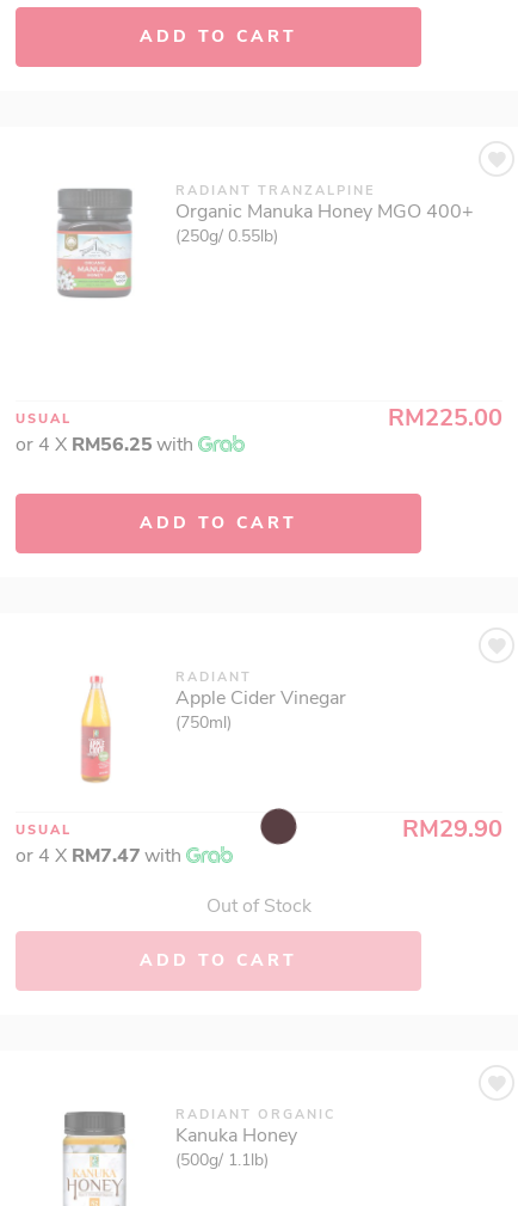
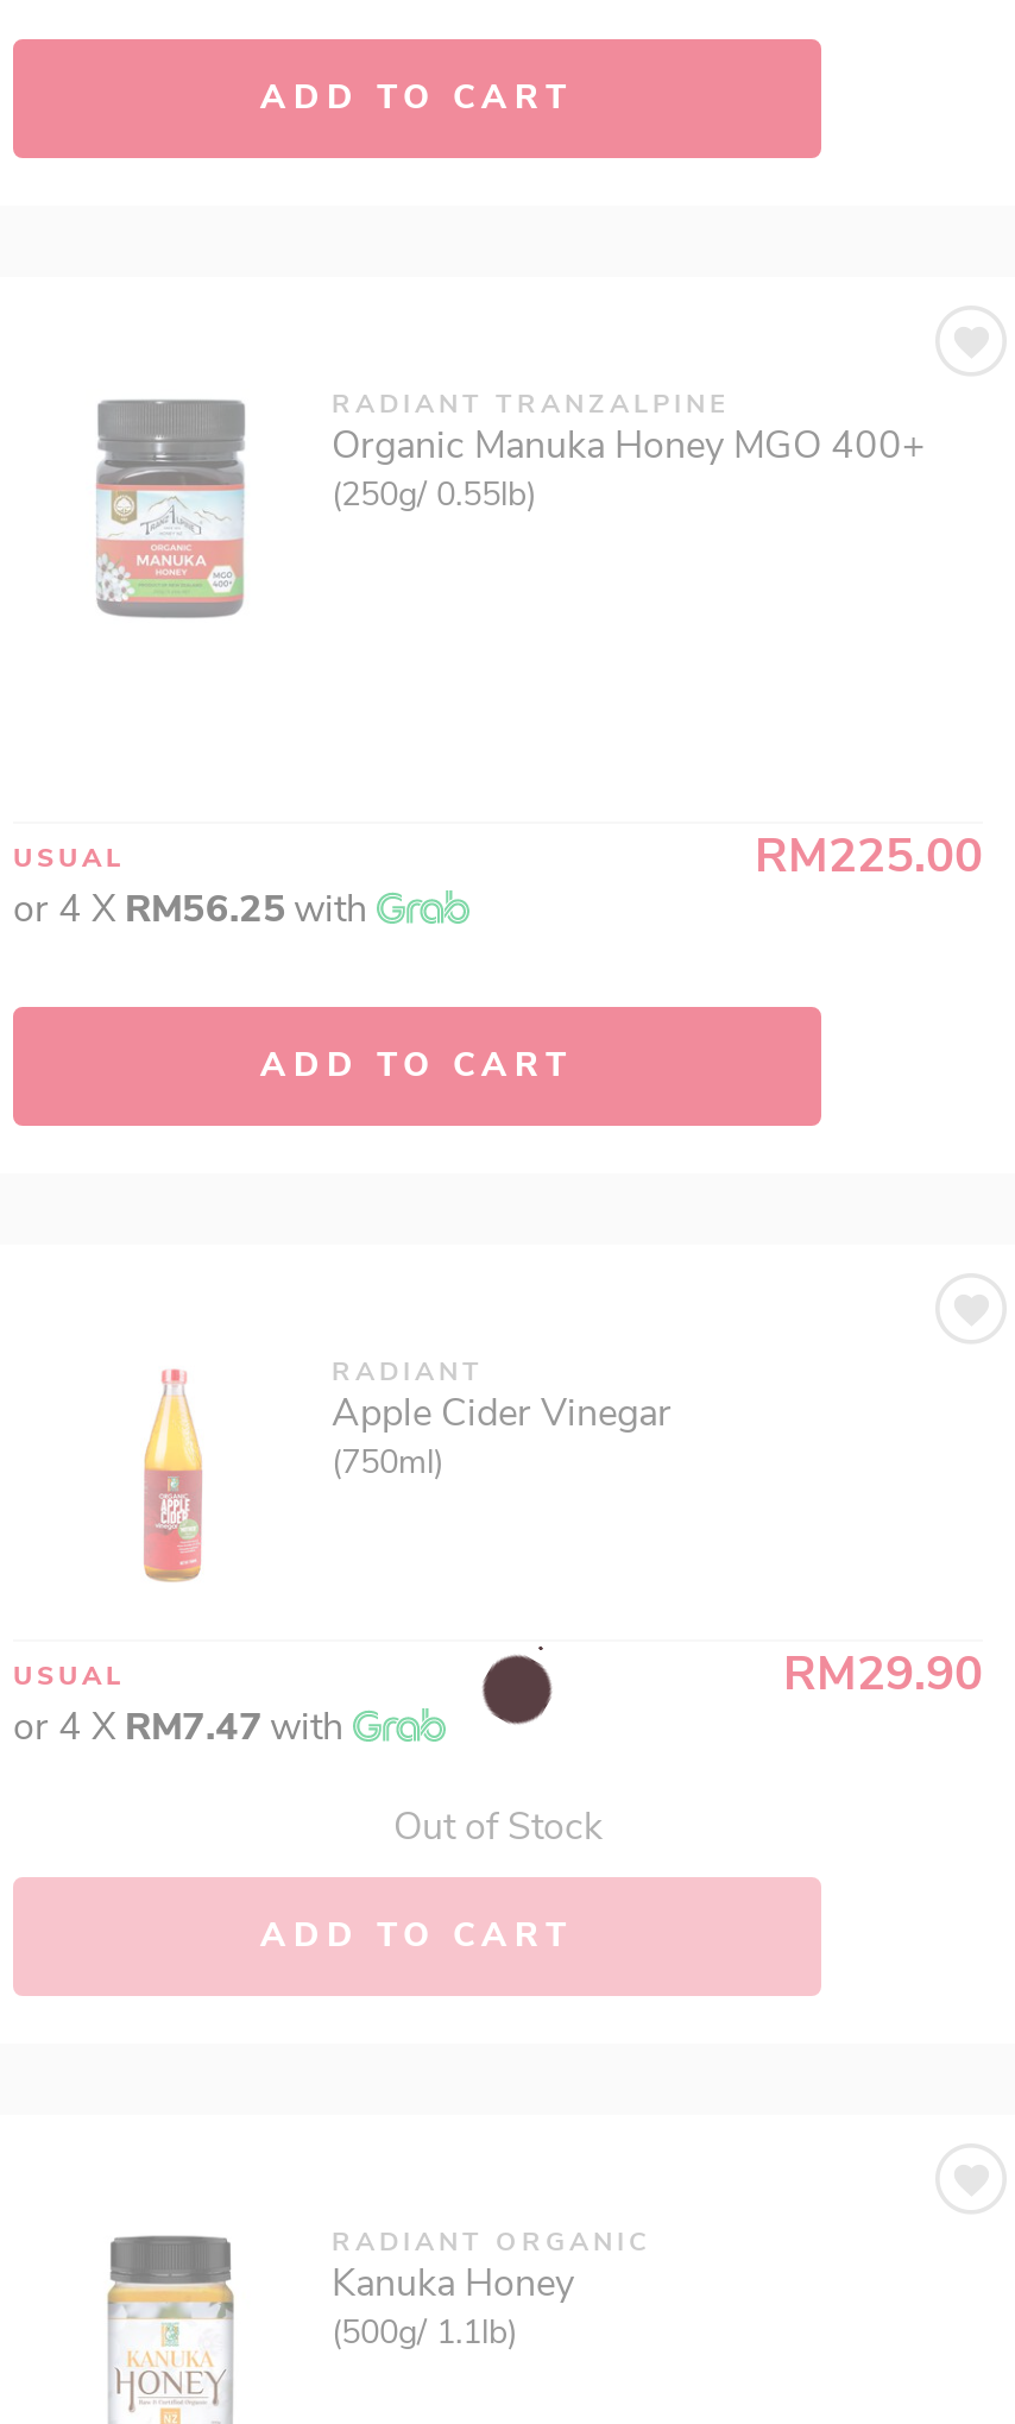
- [image]
+ [image]
